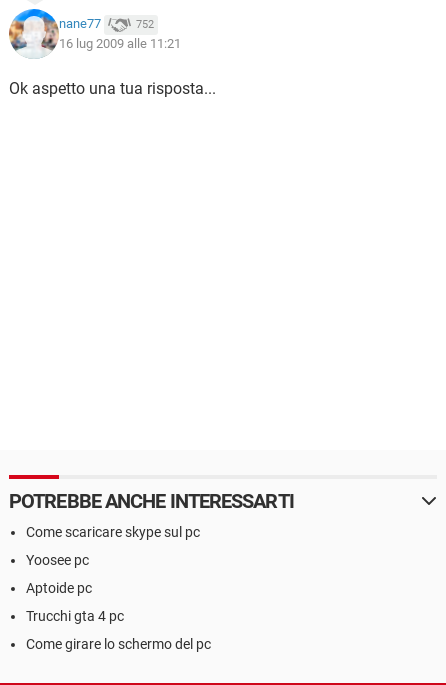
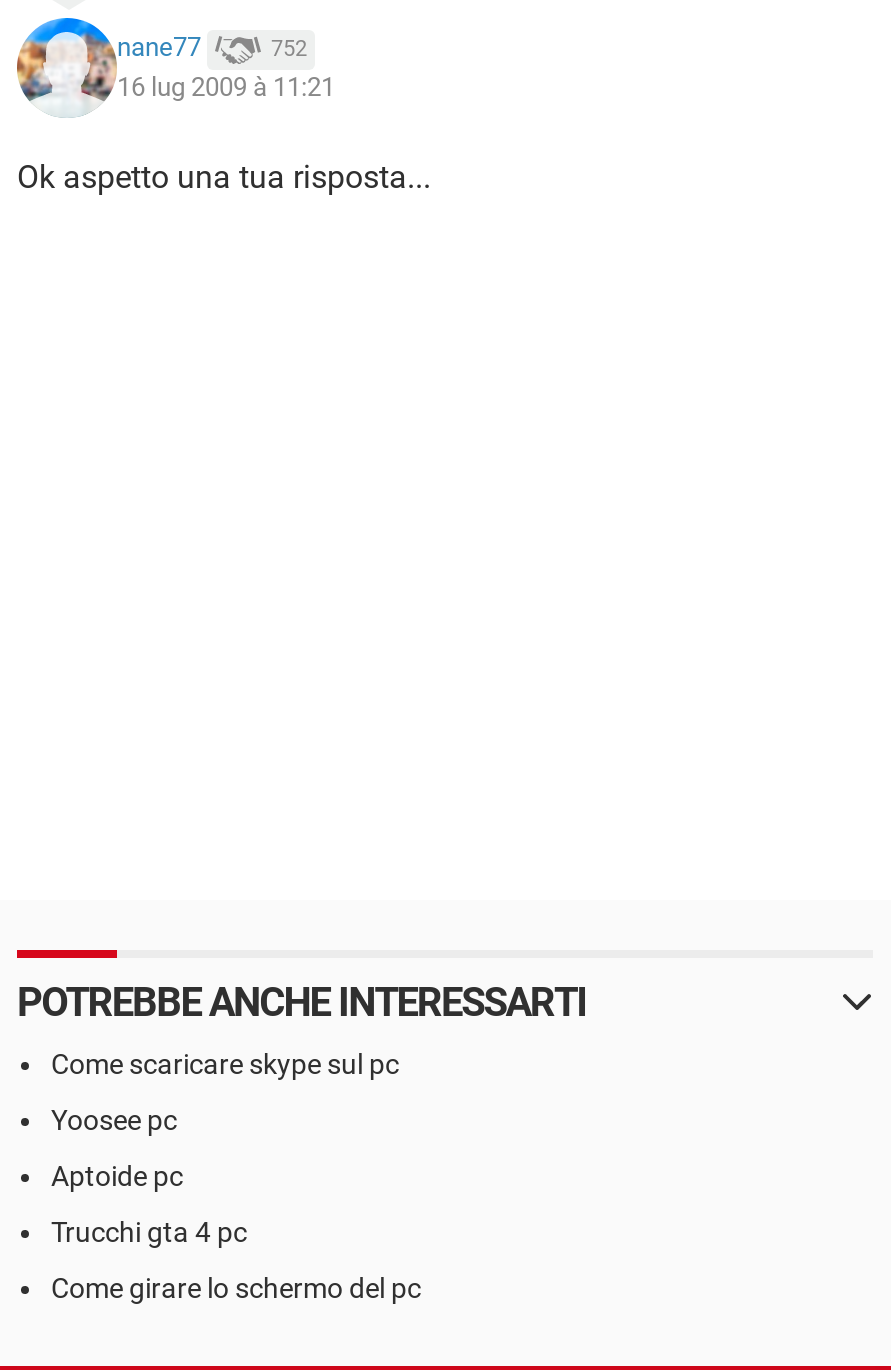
- 16 lug 2009 alle 11:21
+ 16 lug 2009 à 11:21
